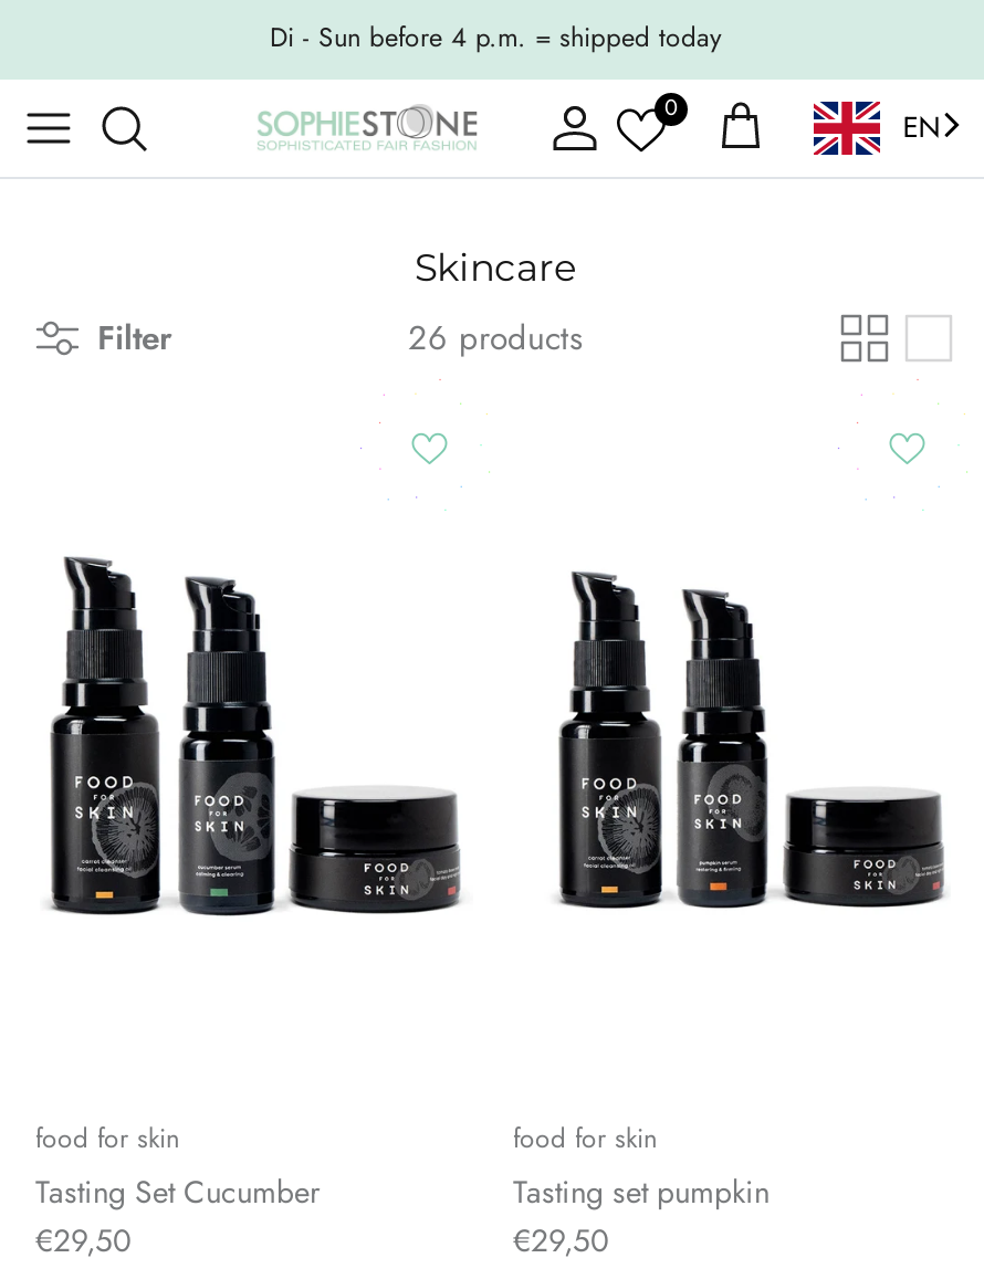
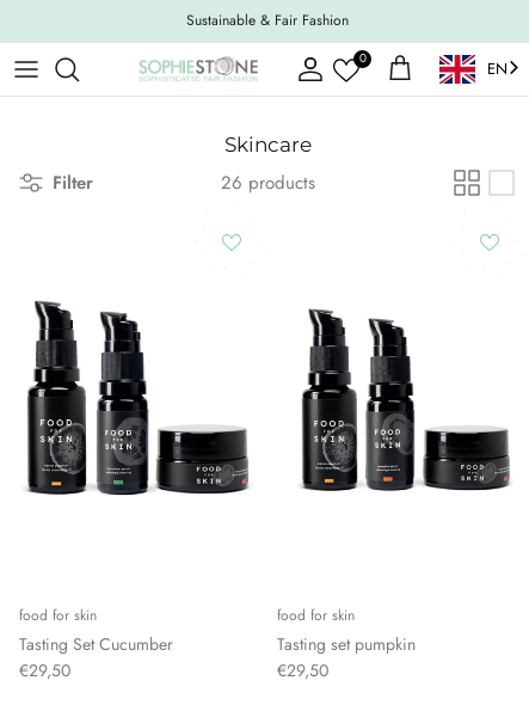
- Di - Sun before 4 p.m. = shipped today
+ Sustainable & Fair Fashion
